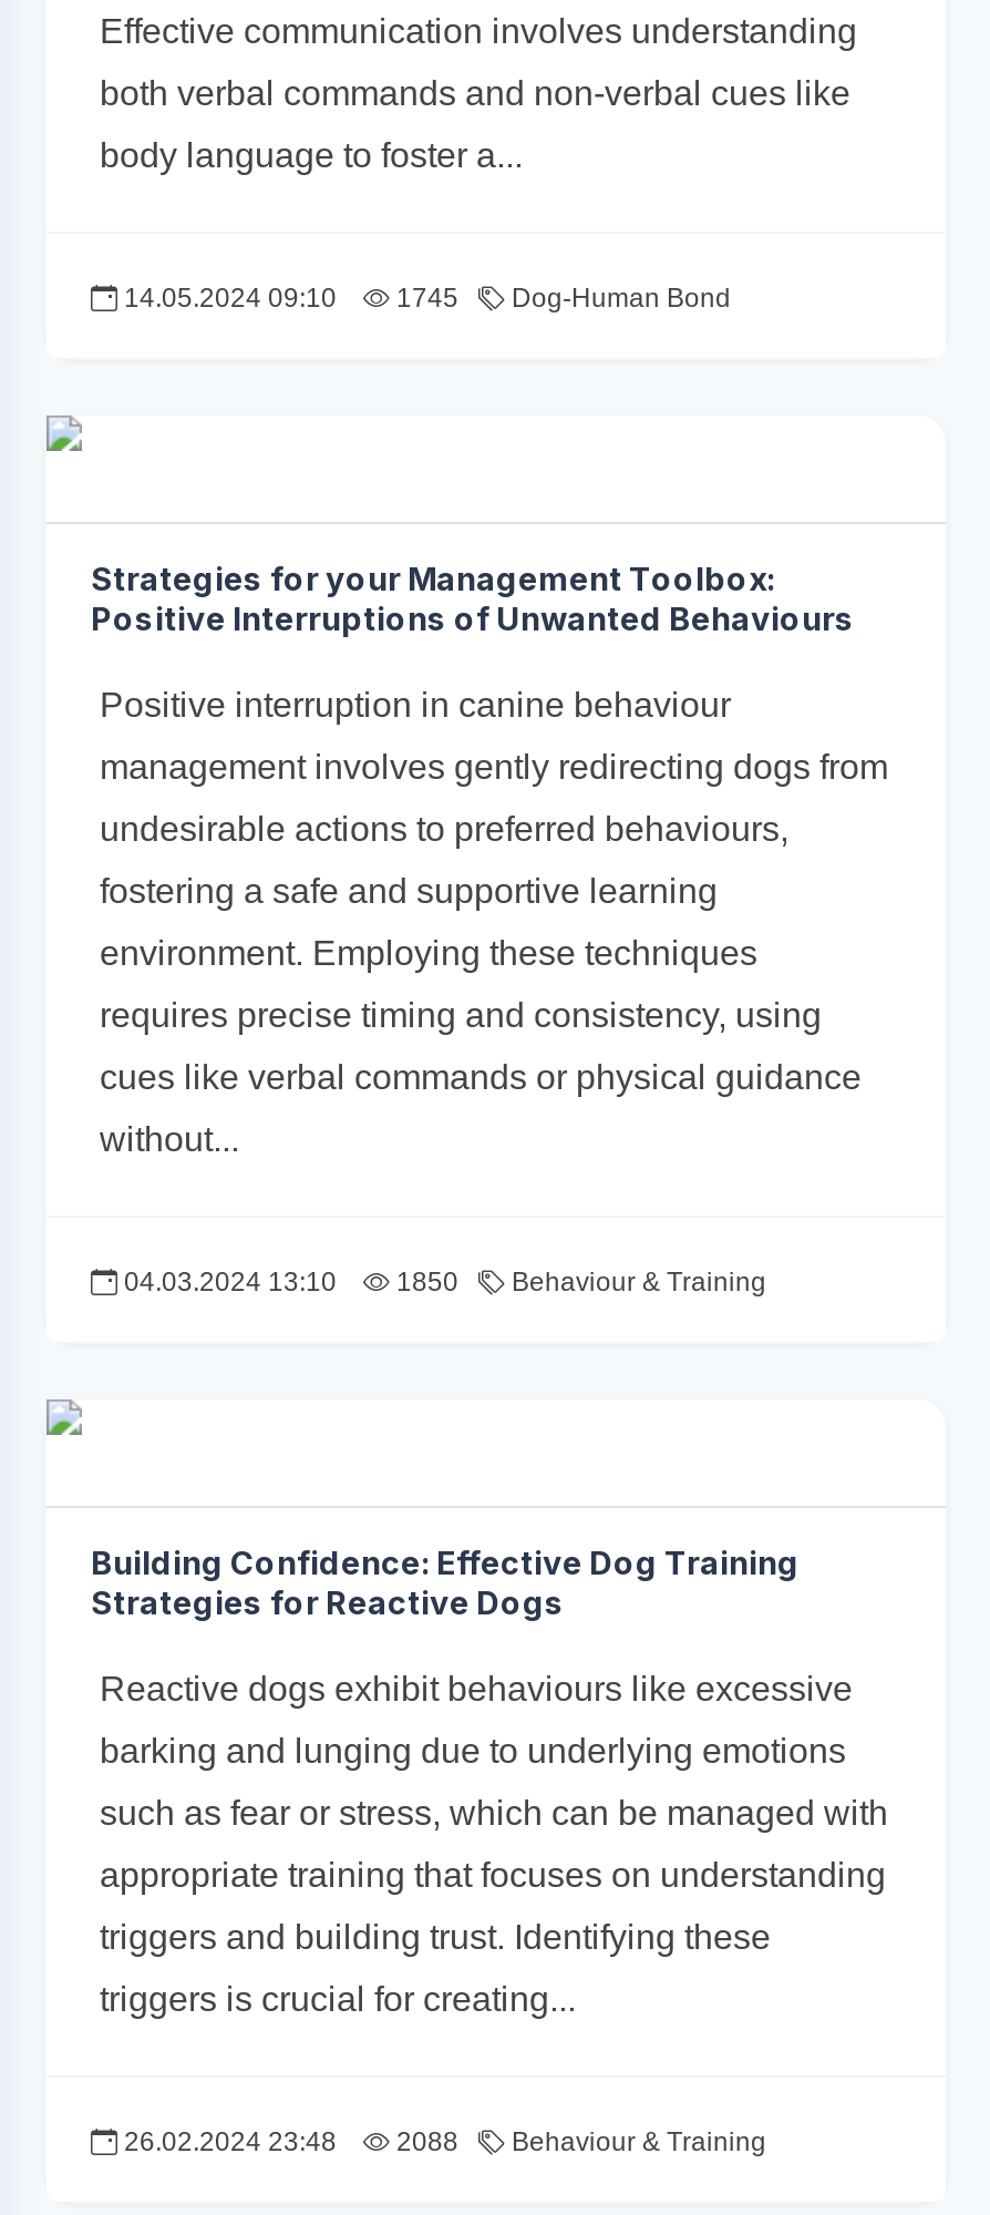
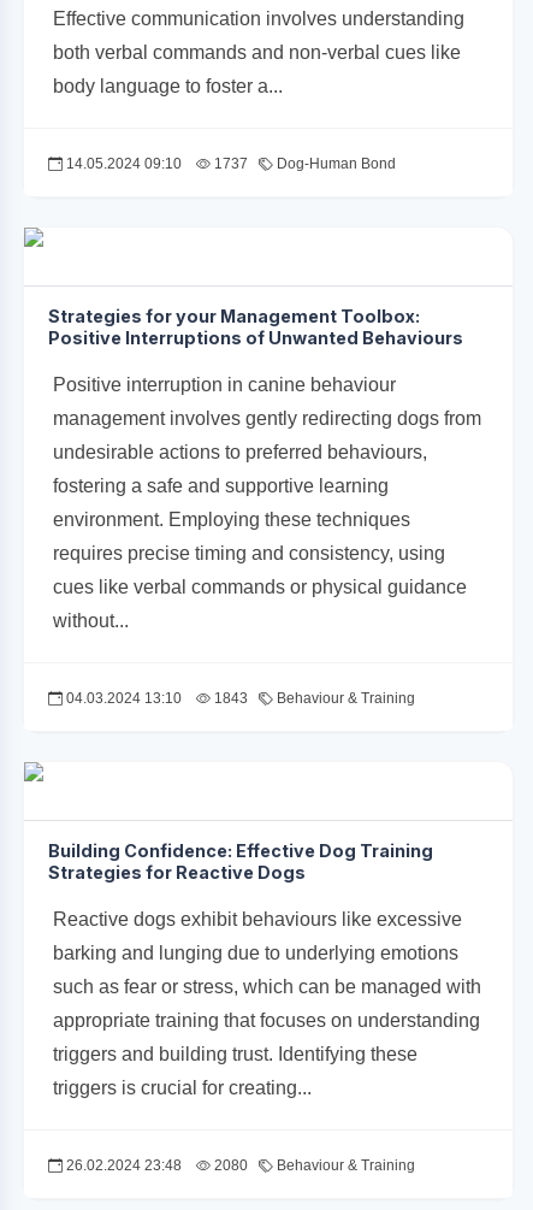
- 14.05.2024 09:10 1745 Dog-Human Bond
+ 14.05.2024 09:10 1737 Dog-Human Bond

- 04.03.2024 13:10 1850 Behaviour & Training
+ 04.03.2024 13:10 1843 Behaviour & Training

- 26.02.2024 23:48 2088 Behaviour & Training
+ 26.02.2024 23:48 2080 Behaviour & Training
